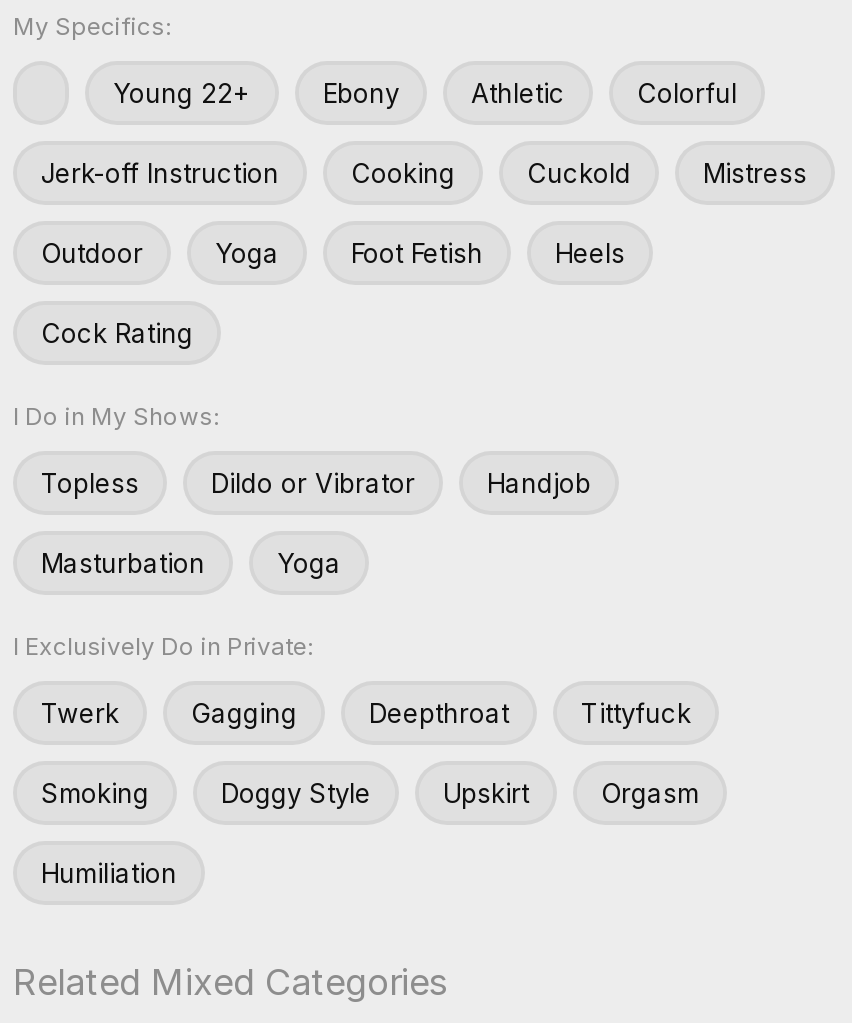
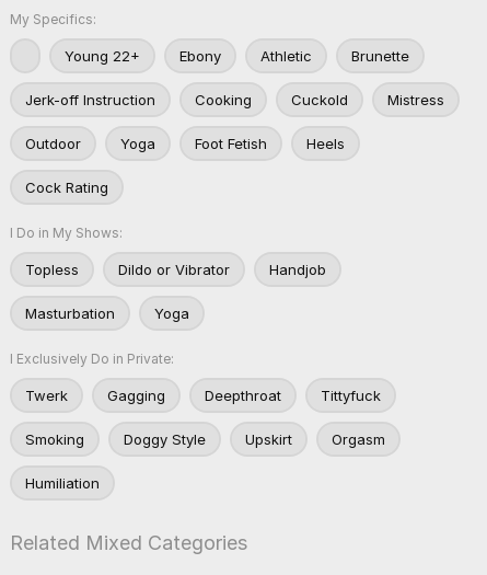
- Colorful
+ Brunette
